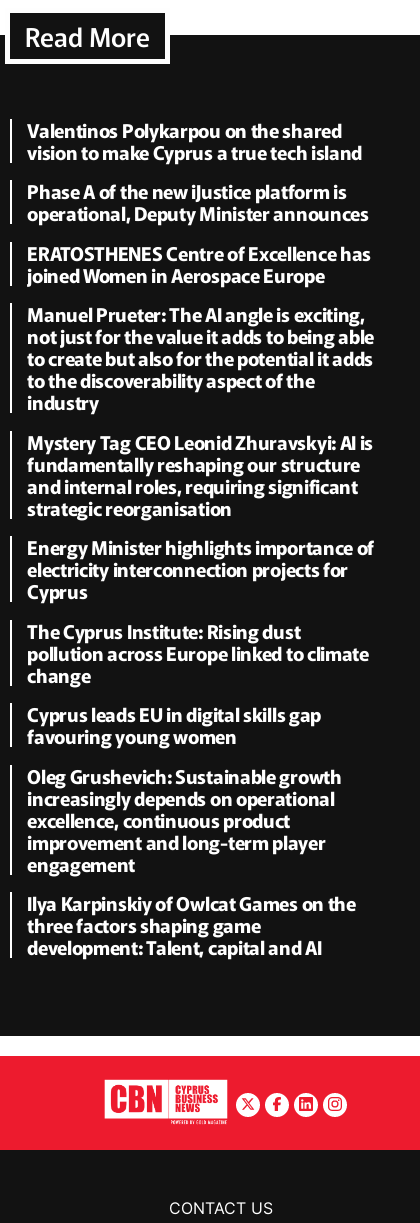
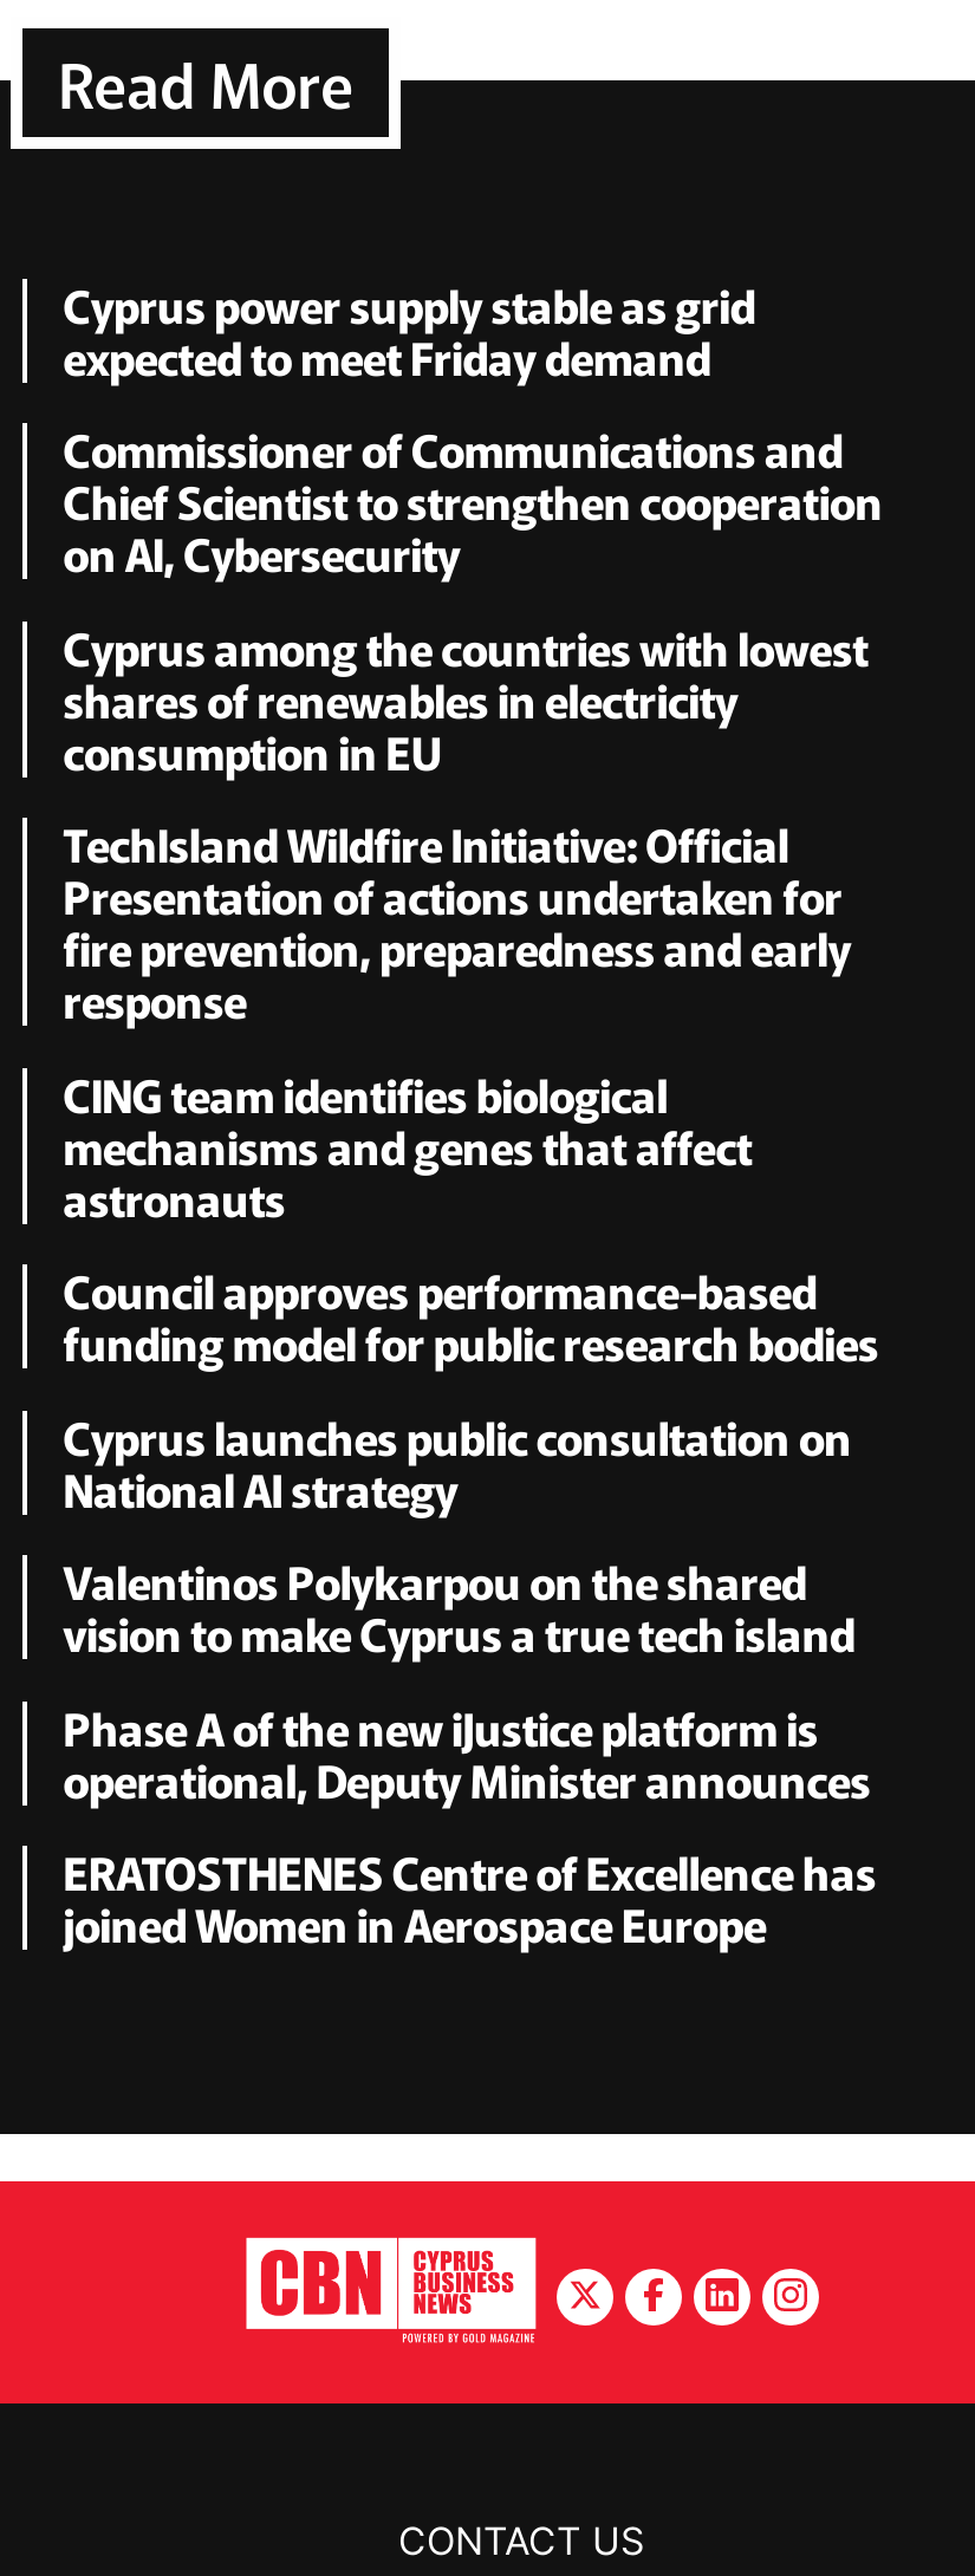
+ Cyprus power supply stable as grid
+ expected to meet Friday demand
+ Commissioner of Communications and
+ Chief Scientist to strengthen cooperation
+ on AI, Cybersecurity
+ Cyprus among the countries with lowest
+ shares of renewables in electricity
+ consumption in EU
+ TechIsland Wildfire Initiative: Official
+ Presentation of actions undertaken for
+ fire prevention, preparedness and early
+ response
+ CING team identifies biological
+ mechanisms and genes that affect
+ astronauts
+ Council approves performance-based
+ funding model for public research bodies
+ Cyprus launches public consultation on
+ National AI strategy

moved down: Valentinos Polykarpou on the shared | vision to make Cyprus a true tech island | Phase A of the new iJustice platform is | operational, Deputy Minister announces | ERATOSTHENES Centre of Excellence has | joined Women in Aerospace Europe

- Manuel Prueter: The AI angle is exciting,
- not just for the value it adds to being able
- to create but also for the potential it adds
- to the discoverability aspect of the
- industry
- Mystery Tag CEO Leonid Zhuravskyi: AI is
- fundamentally reshaping our structure
- and internal roles, requiring significant
- strategic reorganisation
- Energy Minister highlights importance of
- electricity interconnection projects for
- Cyprus
- The Cyprus Institute: Rising dust
- pollution across Europe linked to climate
- change
- Cyprus leads EU in digital skills gap
- favouring young women
- Oleg Grushevich: Sustainable growth
- increasingly depends on operational
- excellence, continuous product
- improvement and long-term player
- engagement
- Ilya Karpinskiy of Owlcat Games on the
- three factors shaping game
- development: Talent, capital and AI
